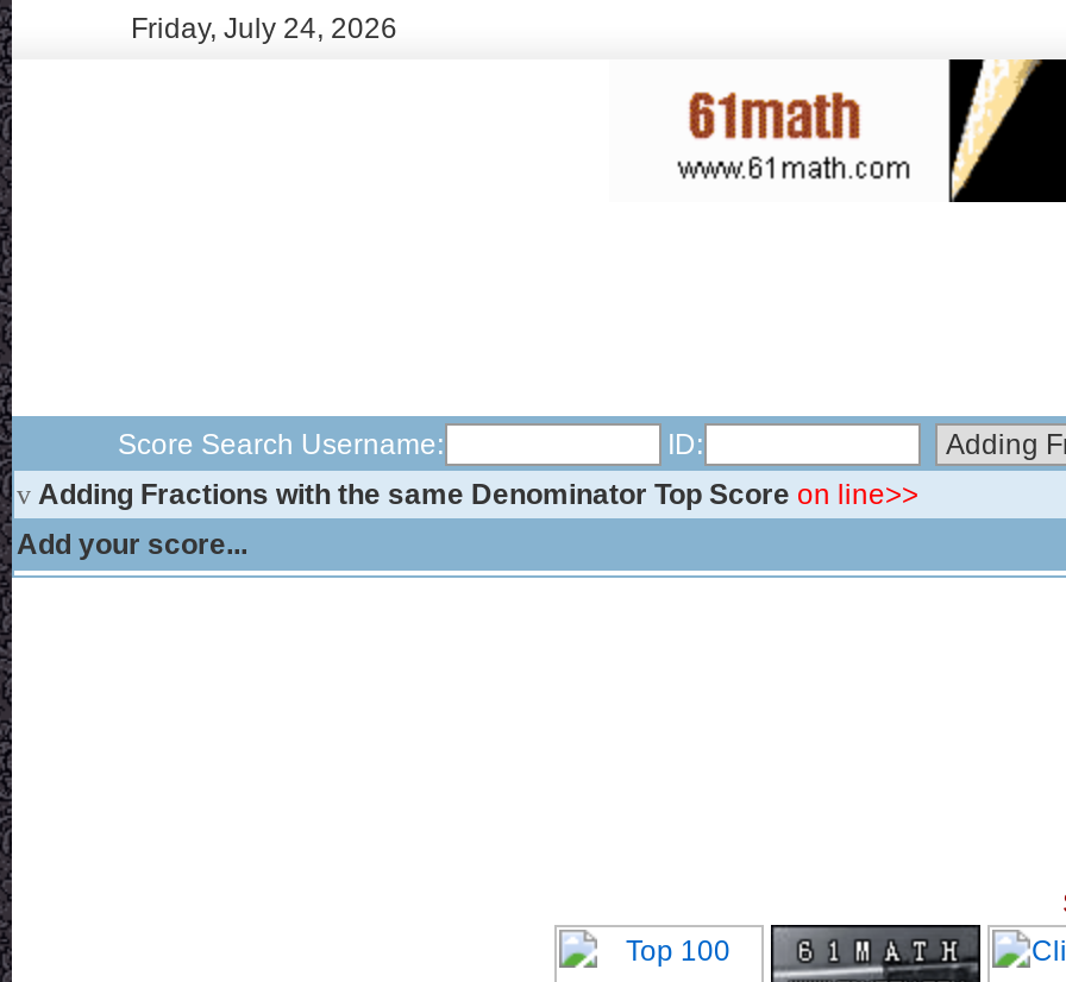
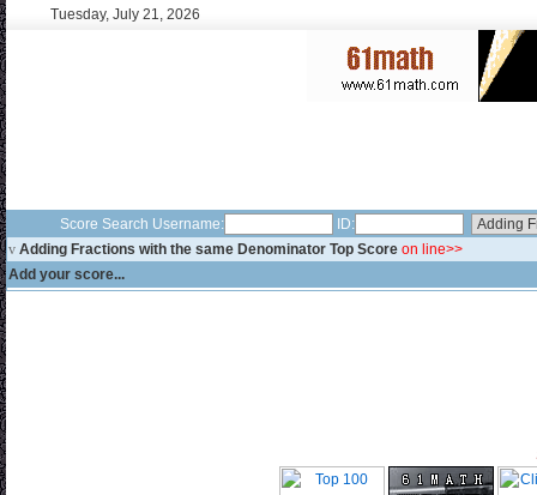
- Friday, July 24, 2026
+ Tuesday, July 21, 2026
